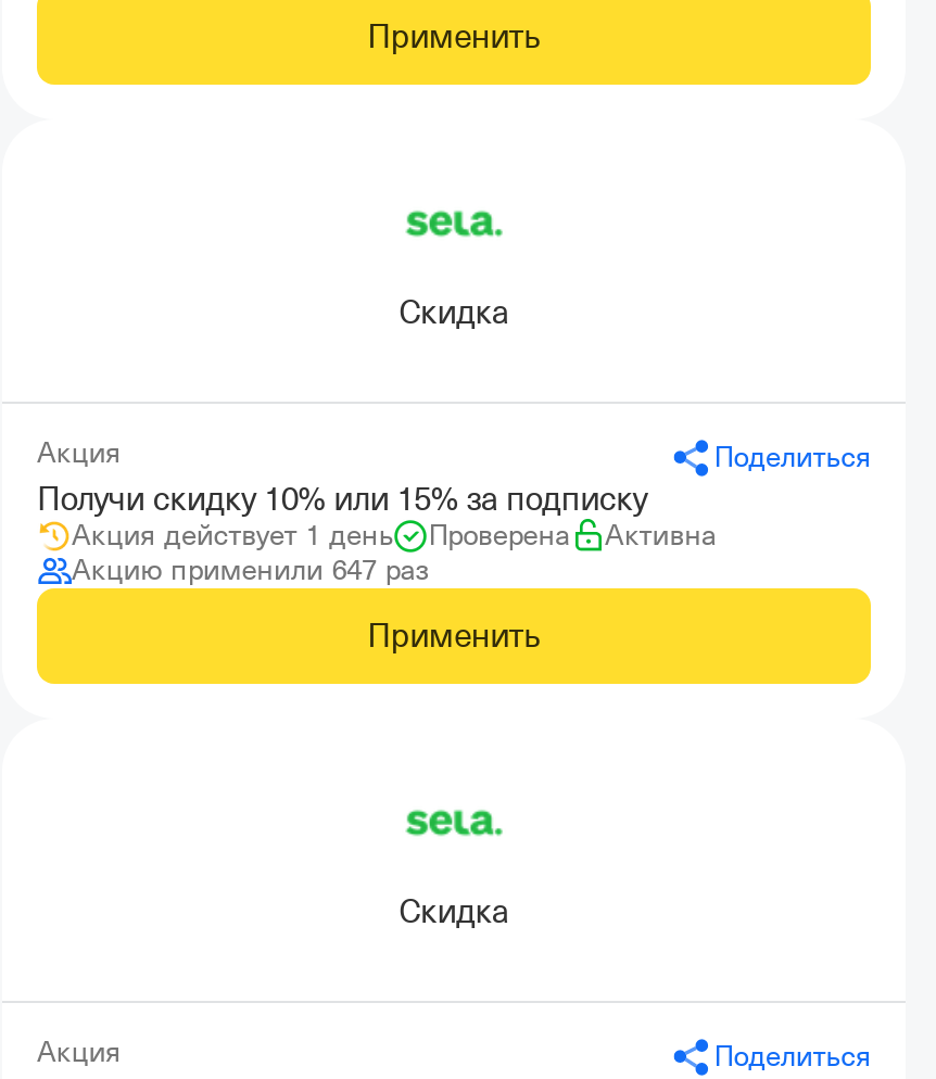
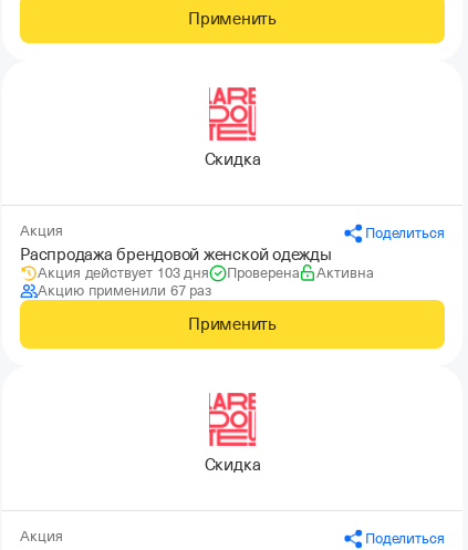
- [image]
+ [image]

- Получи скидку 10% или 15% за подписку
- Акция действует 1 день
+ Распродажа брендовой женской одежды
+ Акция действует 103 дня

- Акцию применили 647 раз
+ Акцию применили 67 раз

- [image]
+ [image]
